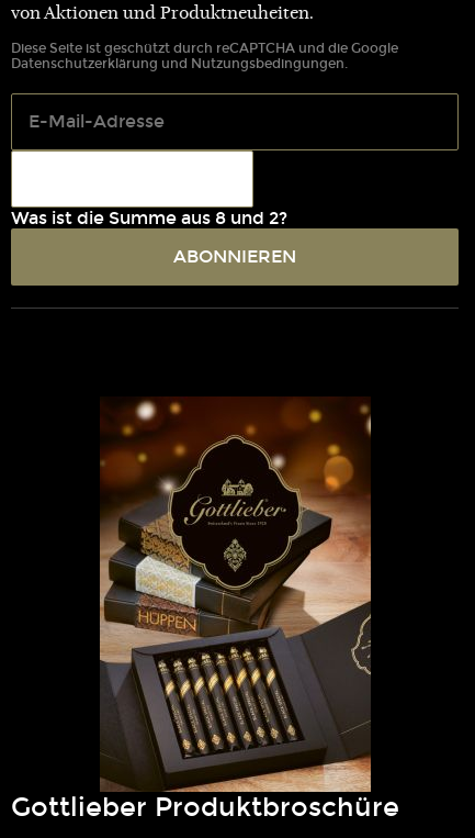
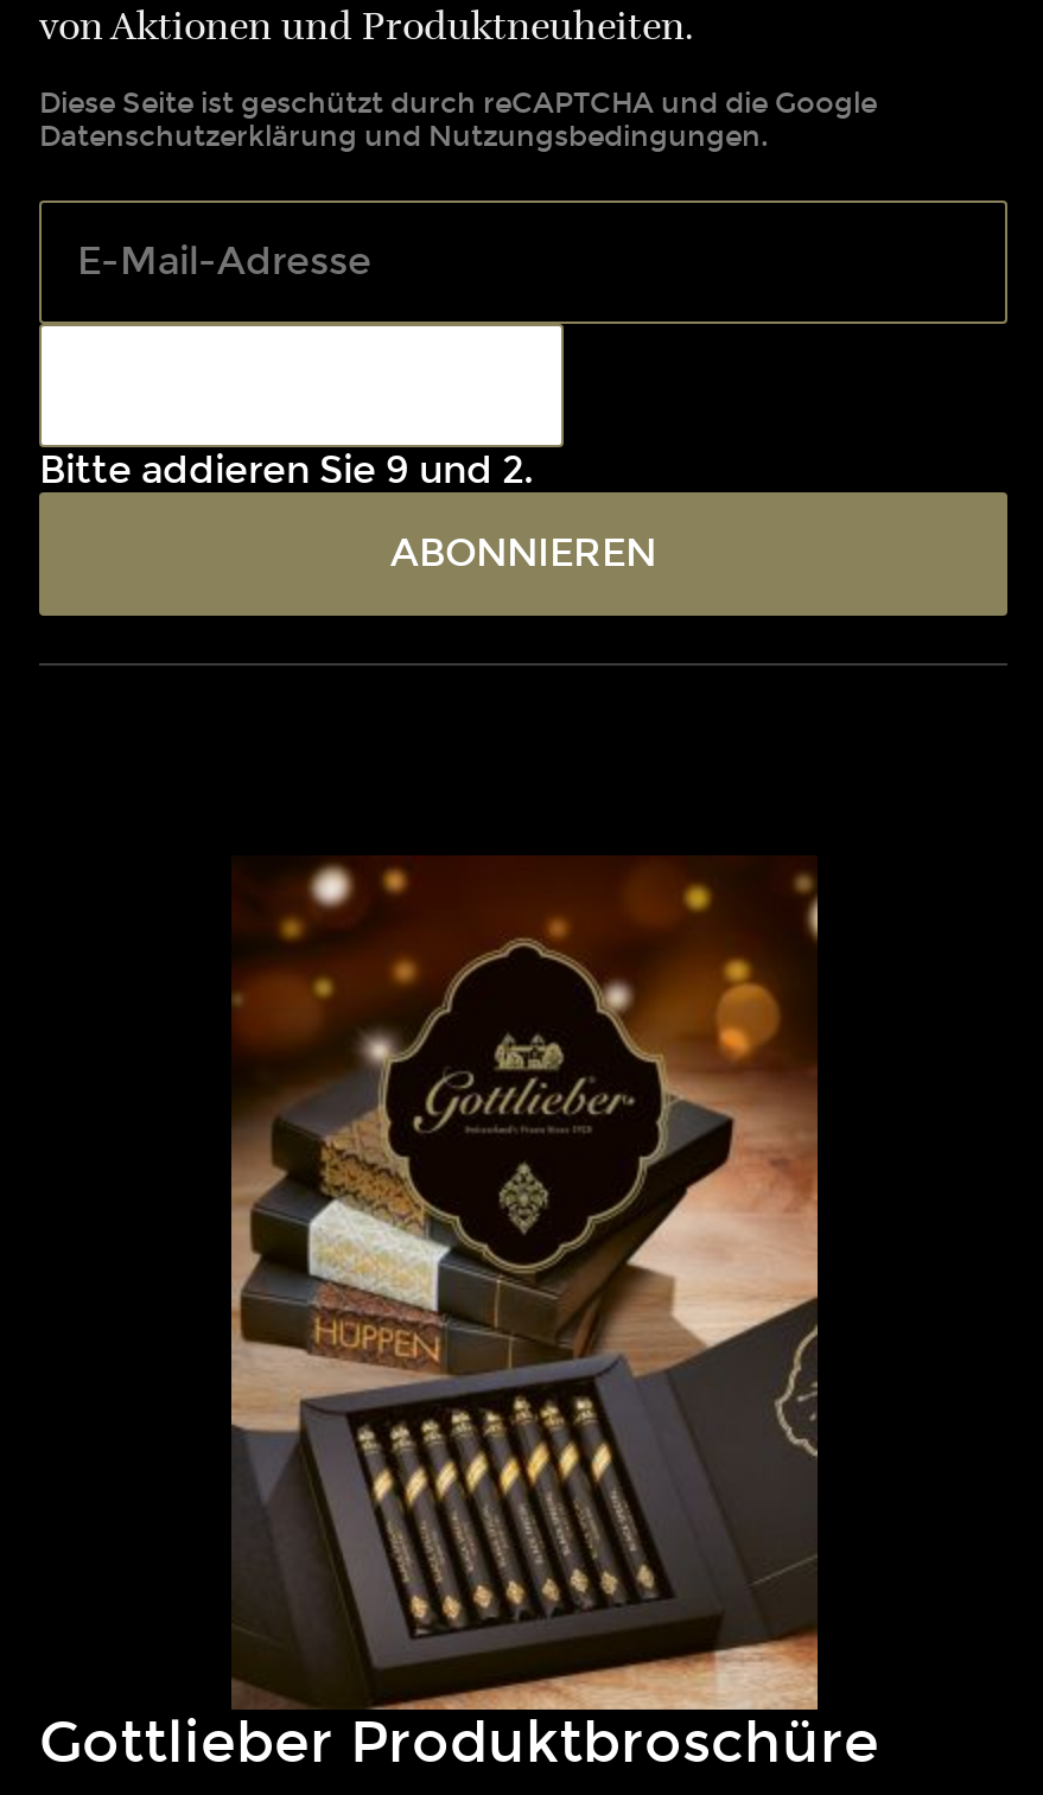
- Was ist die Summe aus 8 und 2?
+ Bitte addieren Sie 9 und 2.
